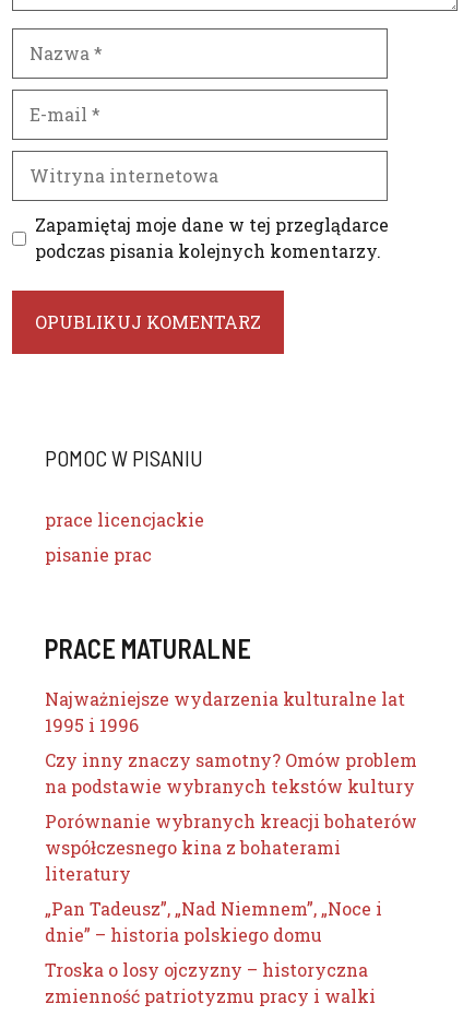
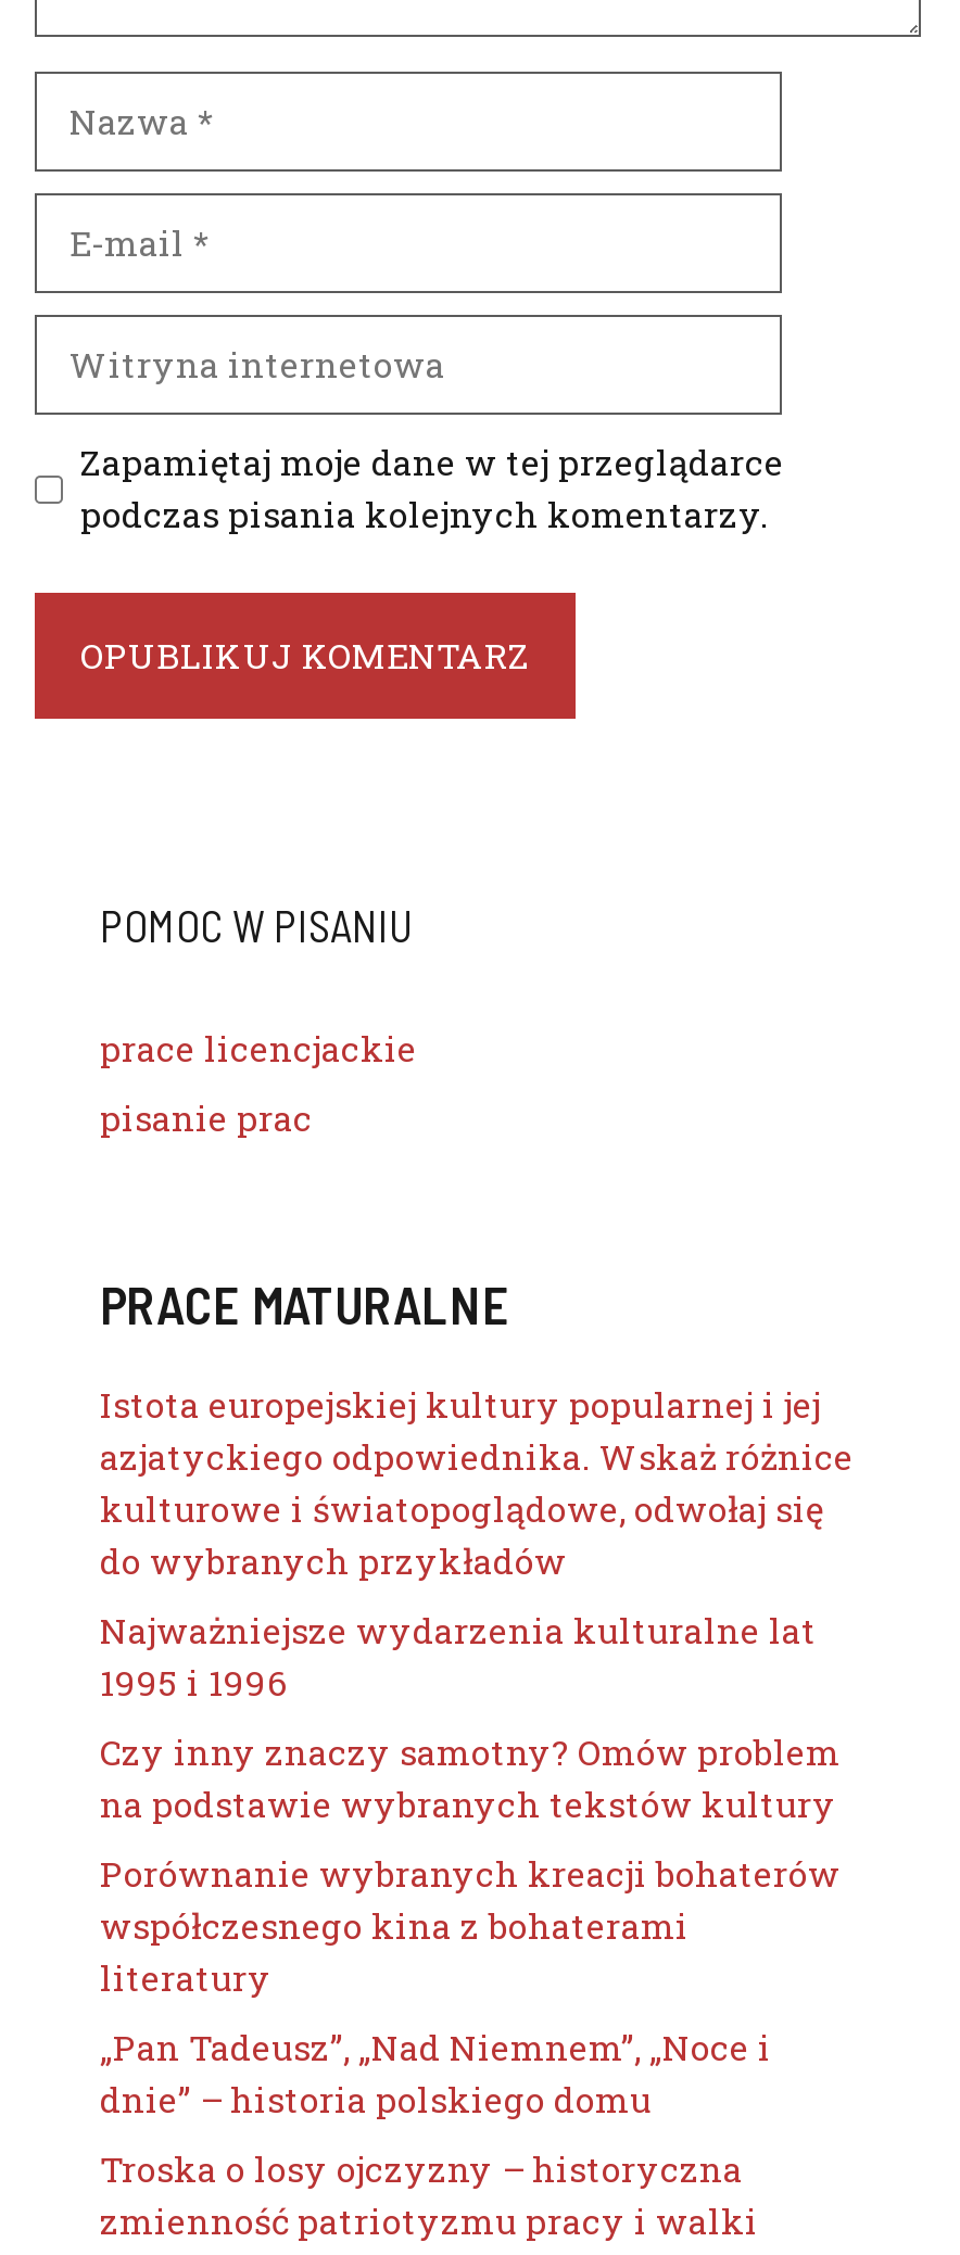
+ Istota europejskiej kultury popularnej i jej
+ azjatyckiego odpowiednika. Wskaż różnice
+ kulturowe i światopoglądowe, odwołaj się
+ do wybranych przykładów
